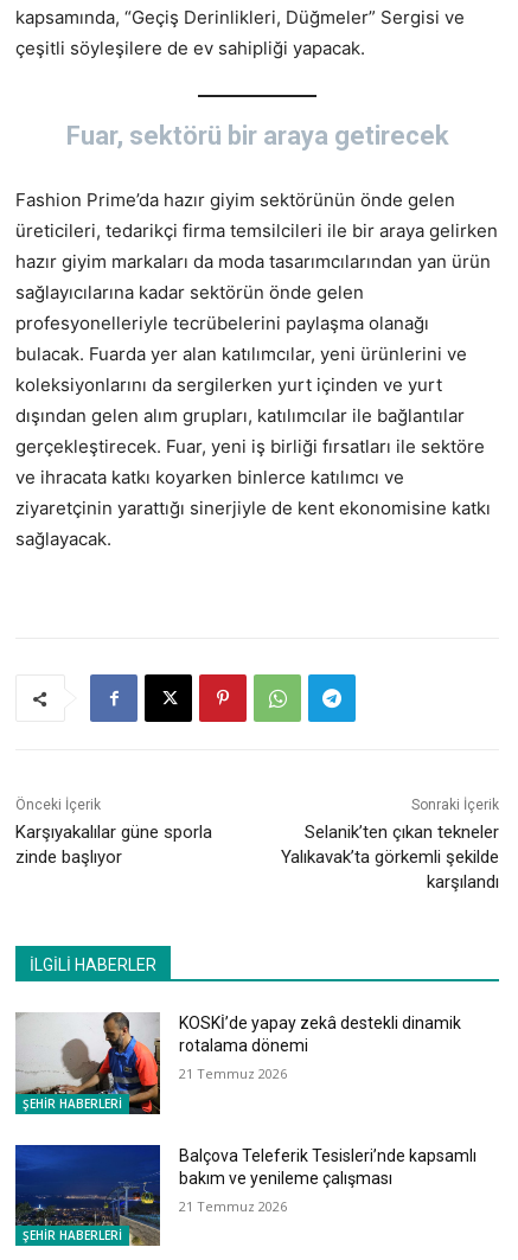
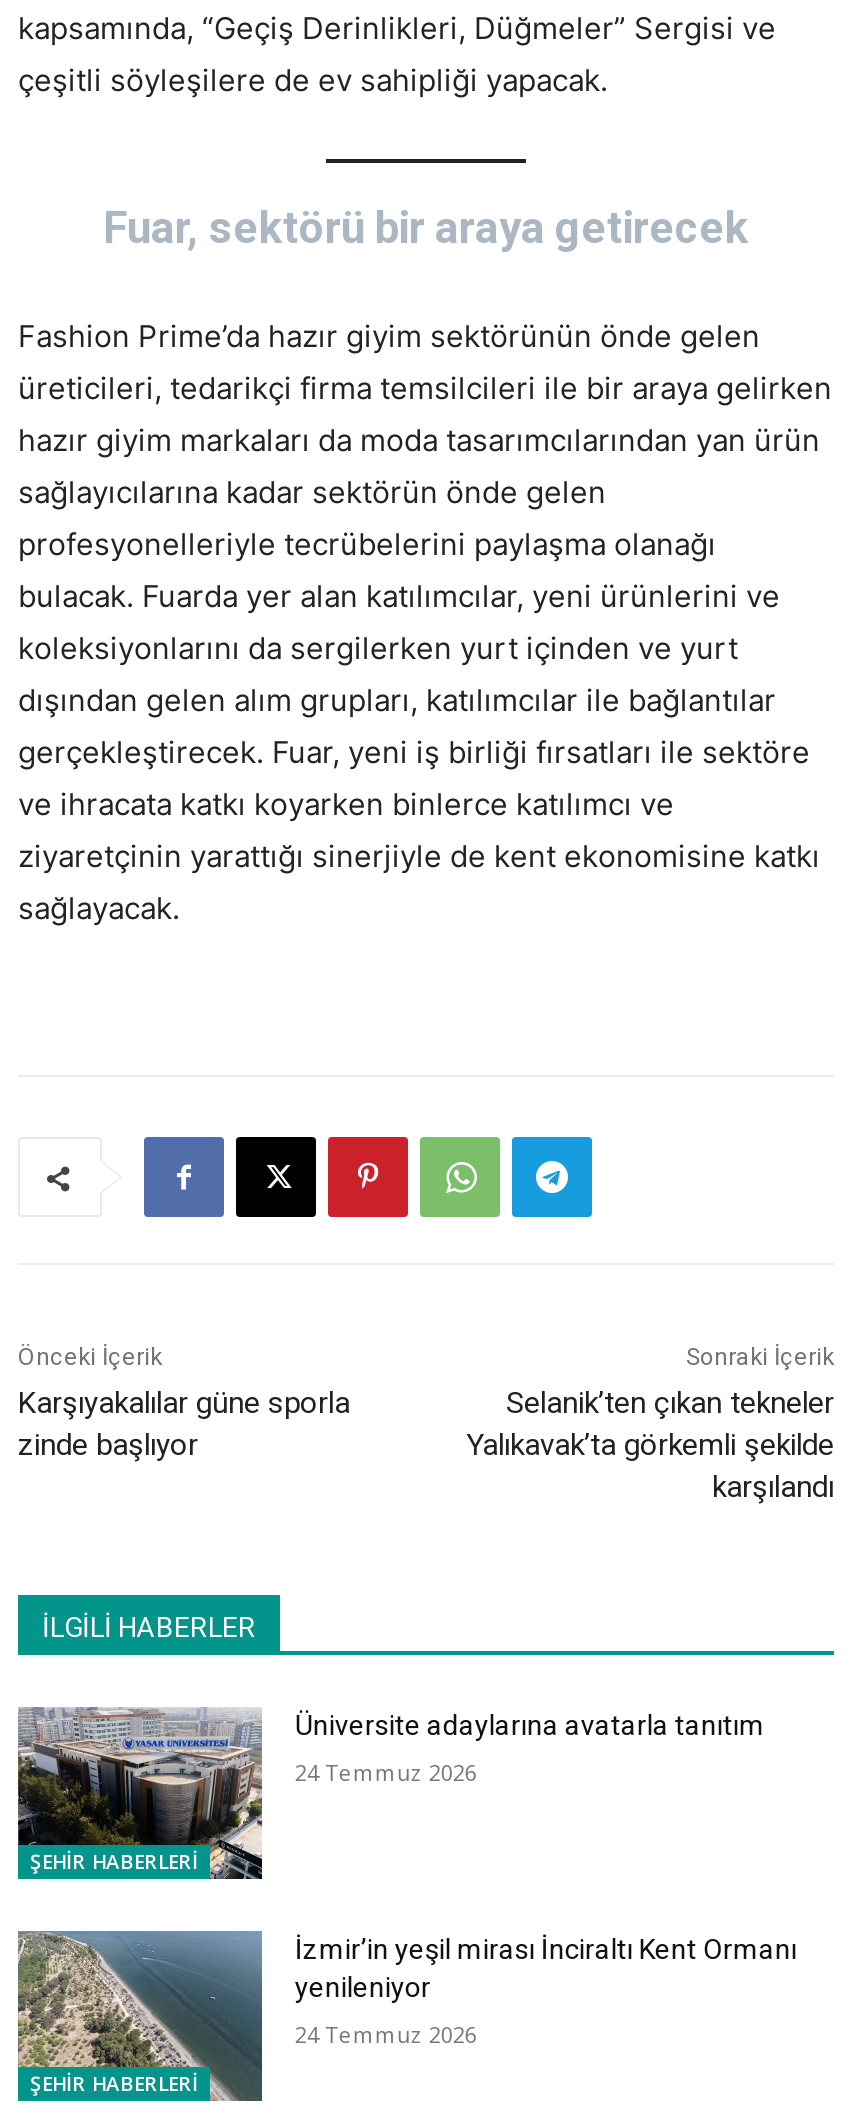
- [image]
- KOSKİ’de yapay zekâ destekli dinamik
- rotalama dönemi
+ [image]
+ Üniversite adaylarına avatarla tanıtım

- 21 Temmuz 2026
+ 24 Temmuz 2026

- [image]
- Balçova Teleferik Tesisleri’nde kapsamlı
- bakım ve yenileme çalışması
+ [image]
+ İzmir’in yeşil mirası İnciraltı Kent Ormanı
+ yenileniyor

- 21 Temmuz 2026
+ 24 Temmuz 2026
